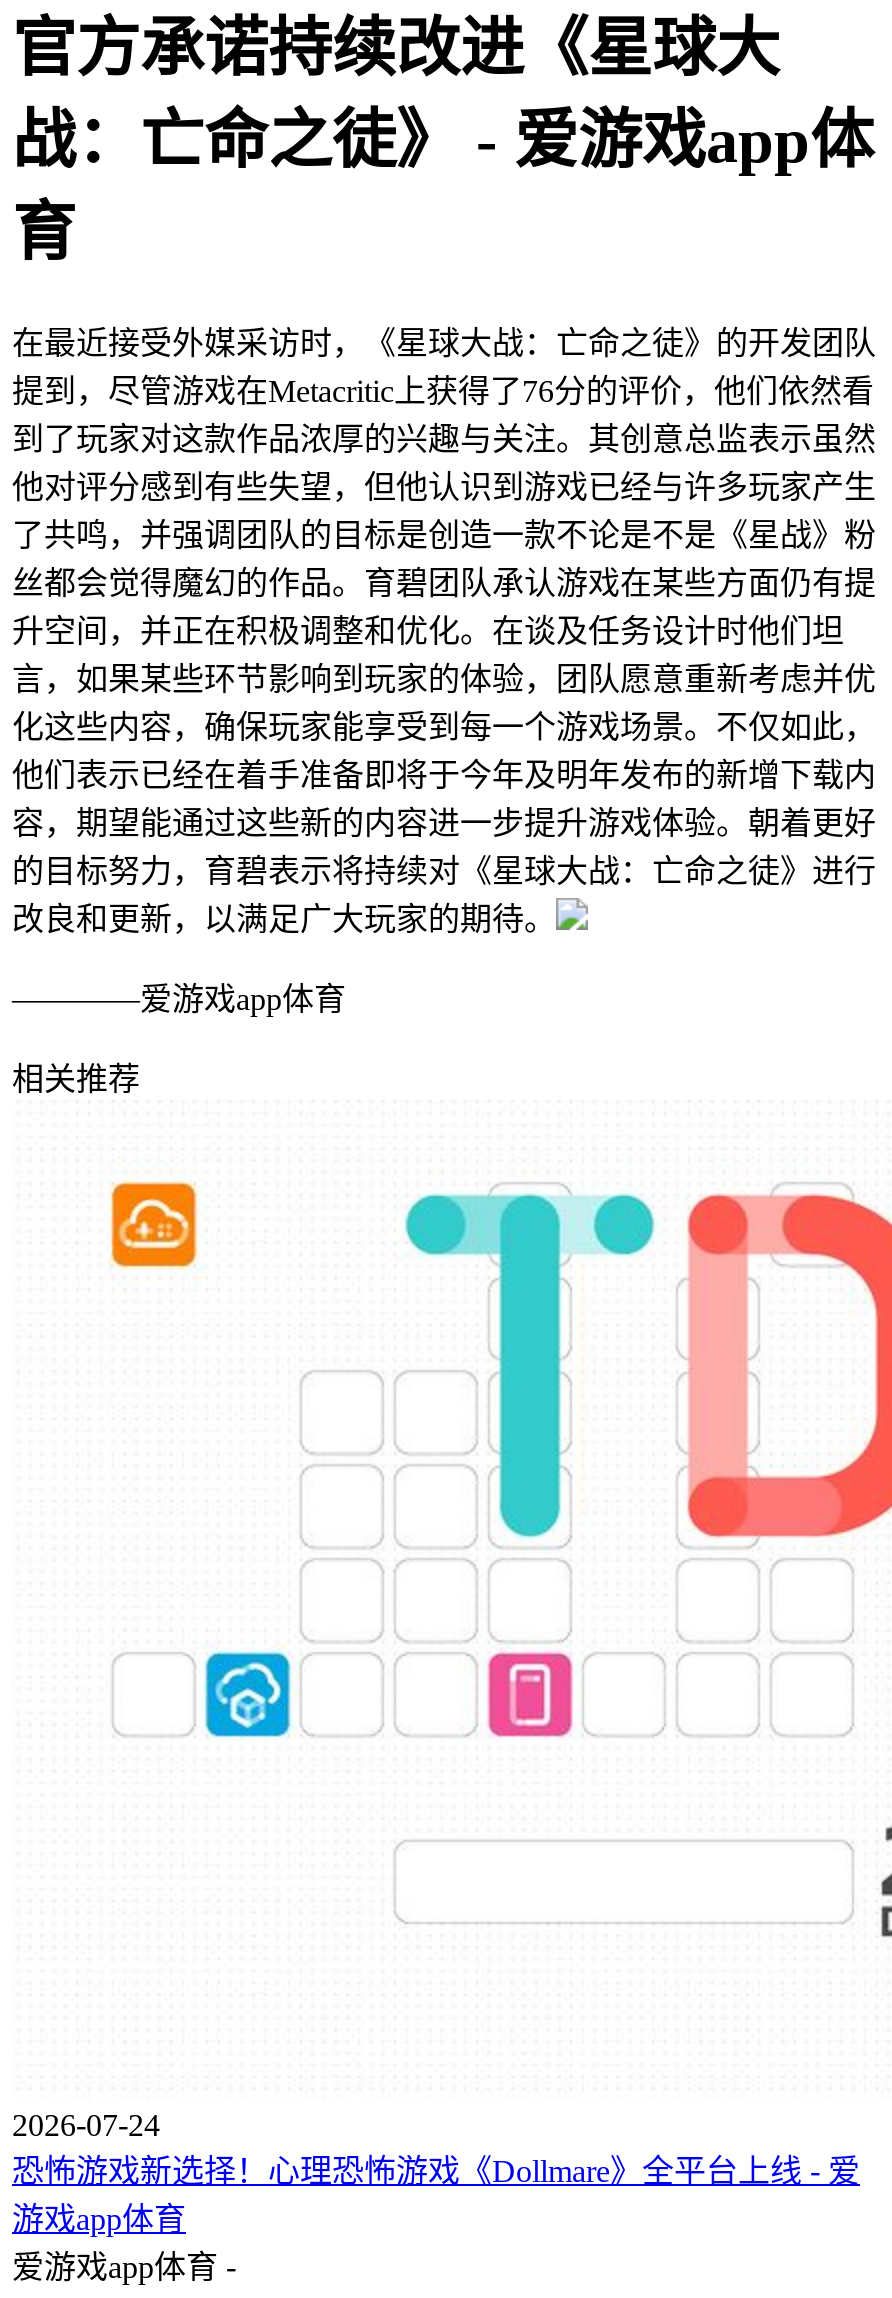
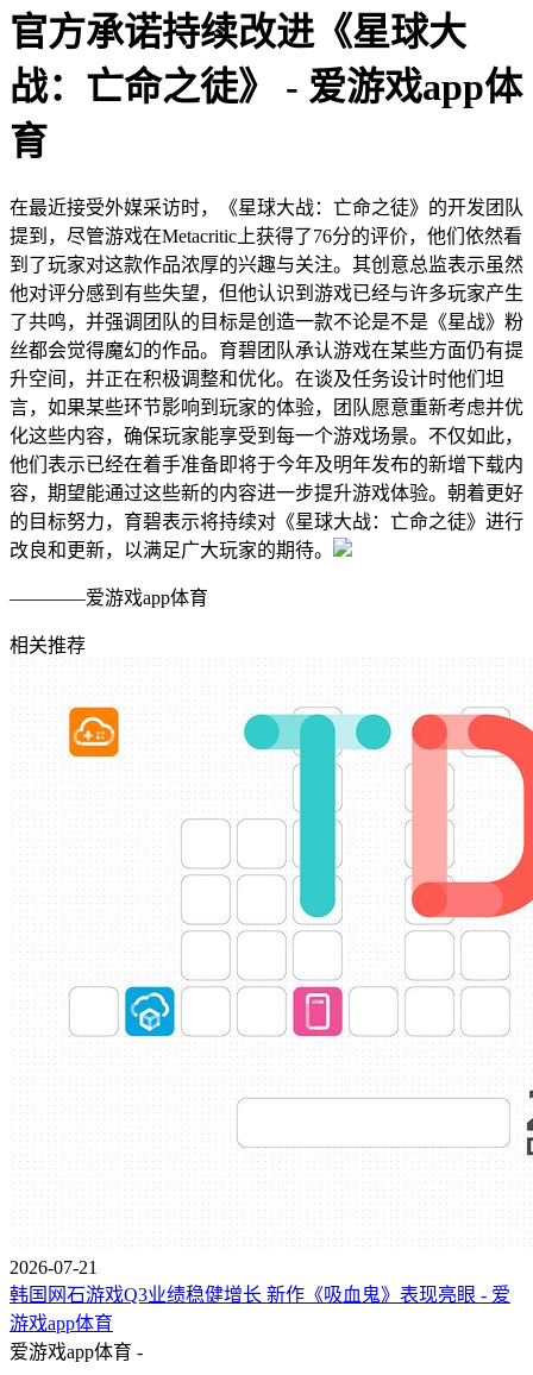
- 2026-07-24
- 恐怖游戏新选择！心理恐怖游戏《Dollmare》全平台上线 - 爱
+ 2026-07-21
+ 韩国网石游戏Q3业绩稳健增长 新作《吸血鬼》表现亮眼 - 爱
